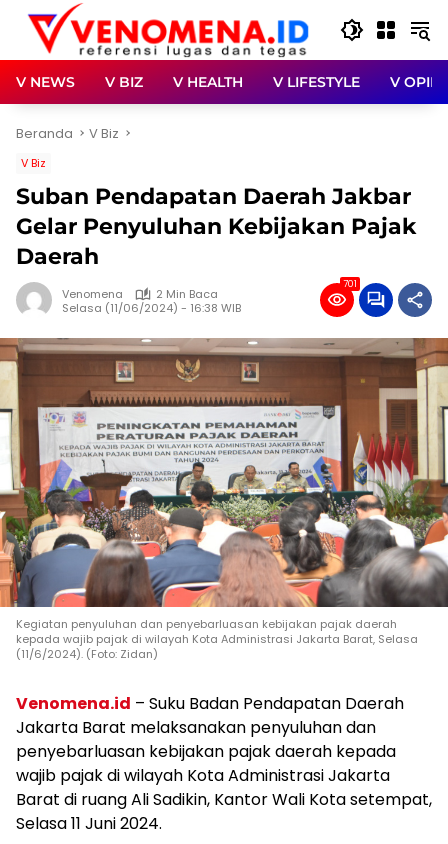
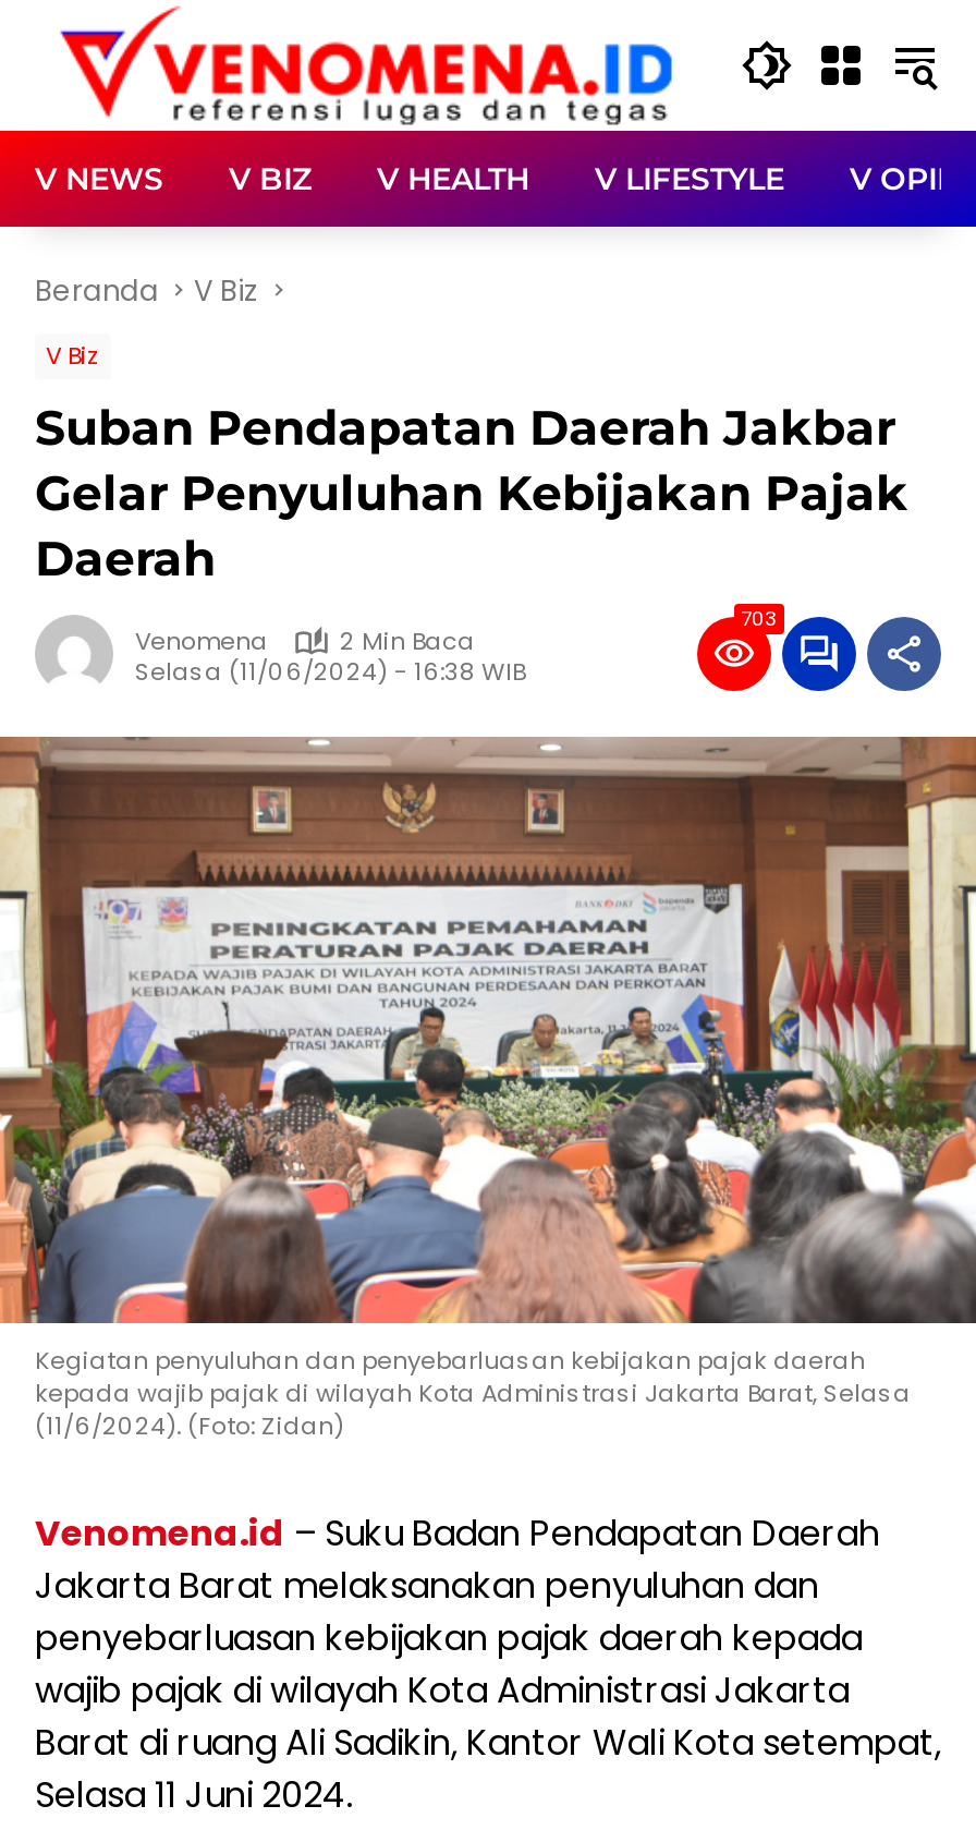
- 701
+ 703
